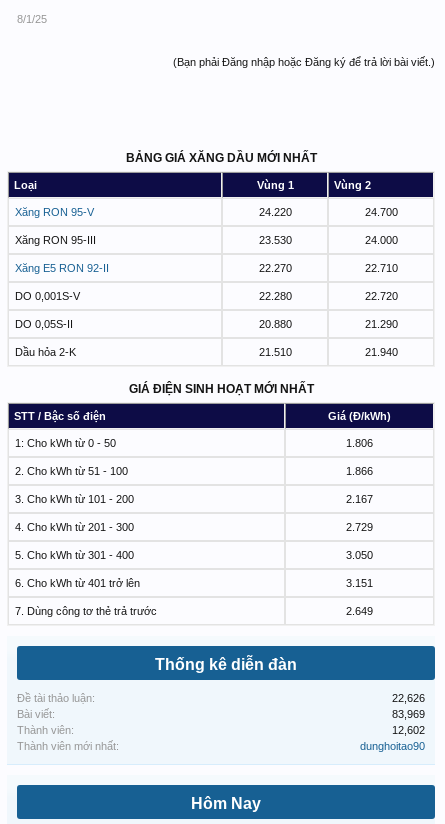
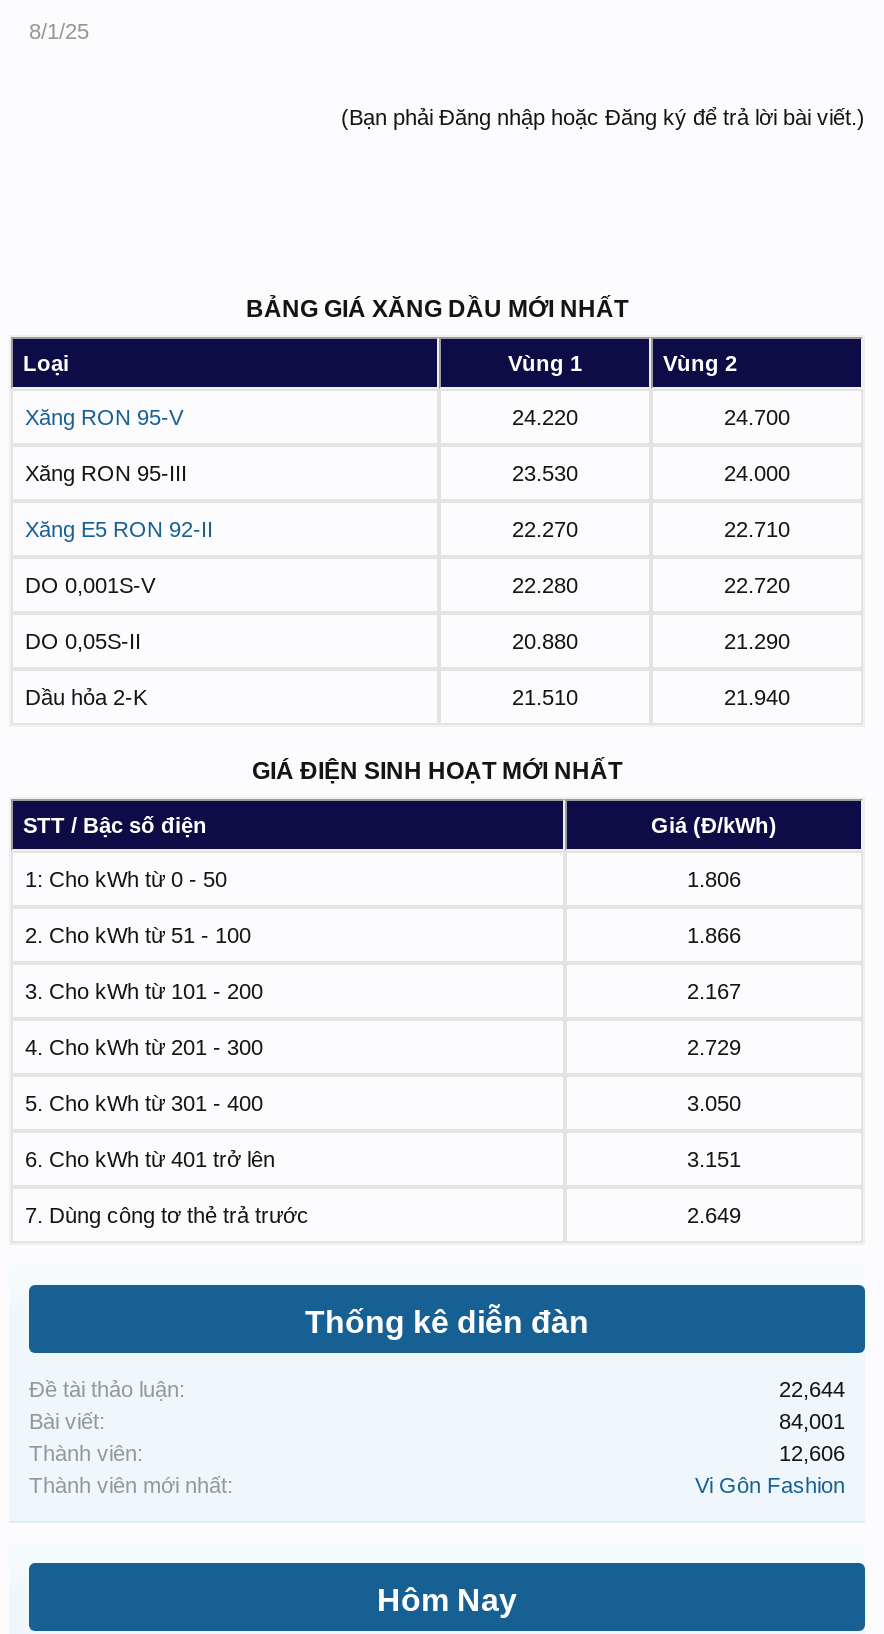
- 22,626
+ 22,644

- 83,969
+ 84,001

- 12,602
+ 12,606

- dunghoitao90
+ Vi Gôn Fashion
